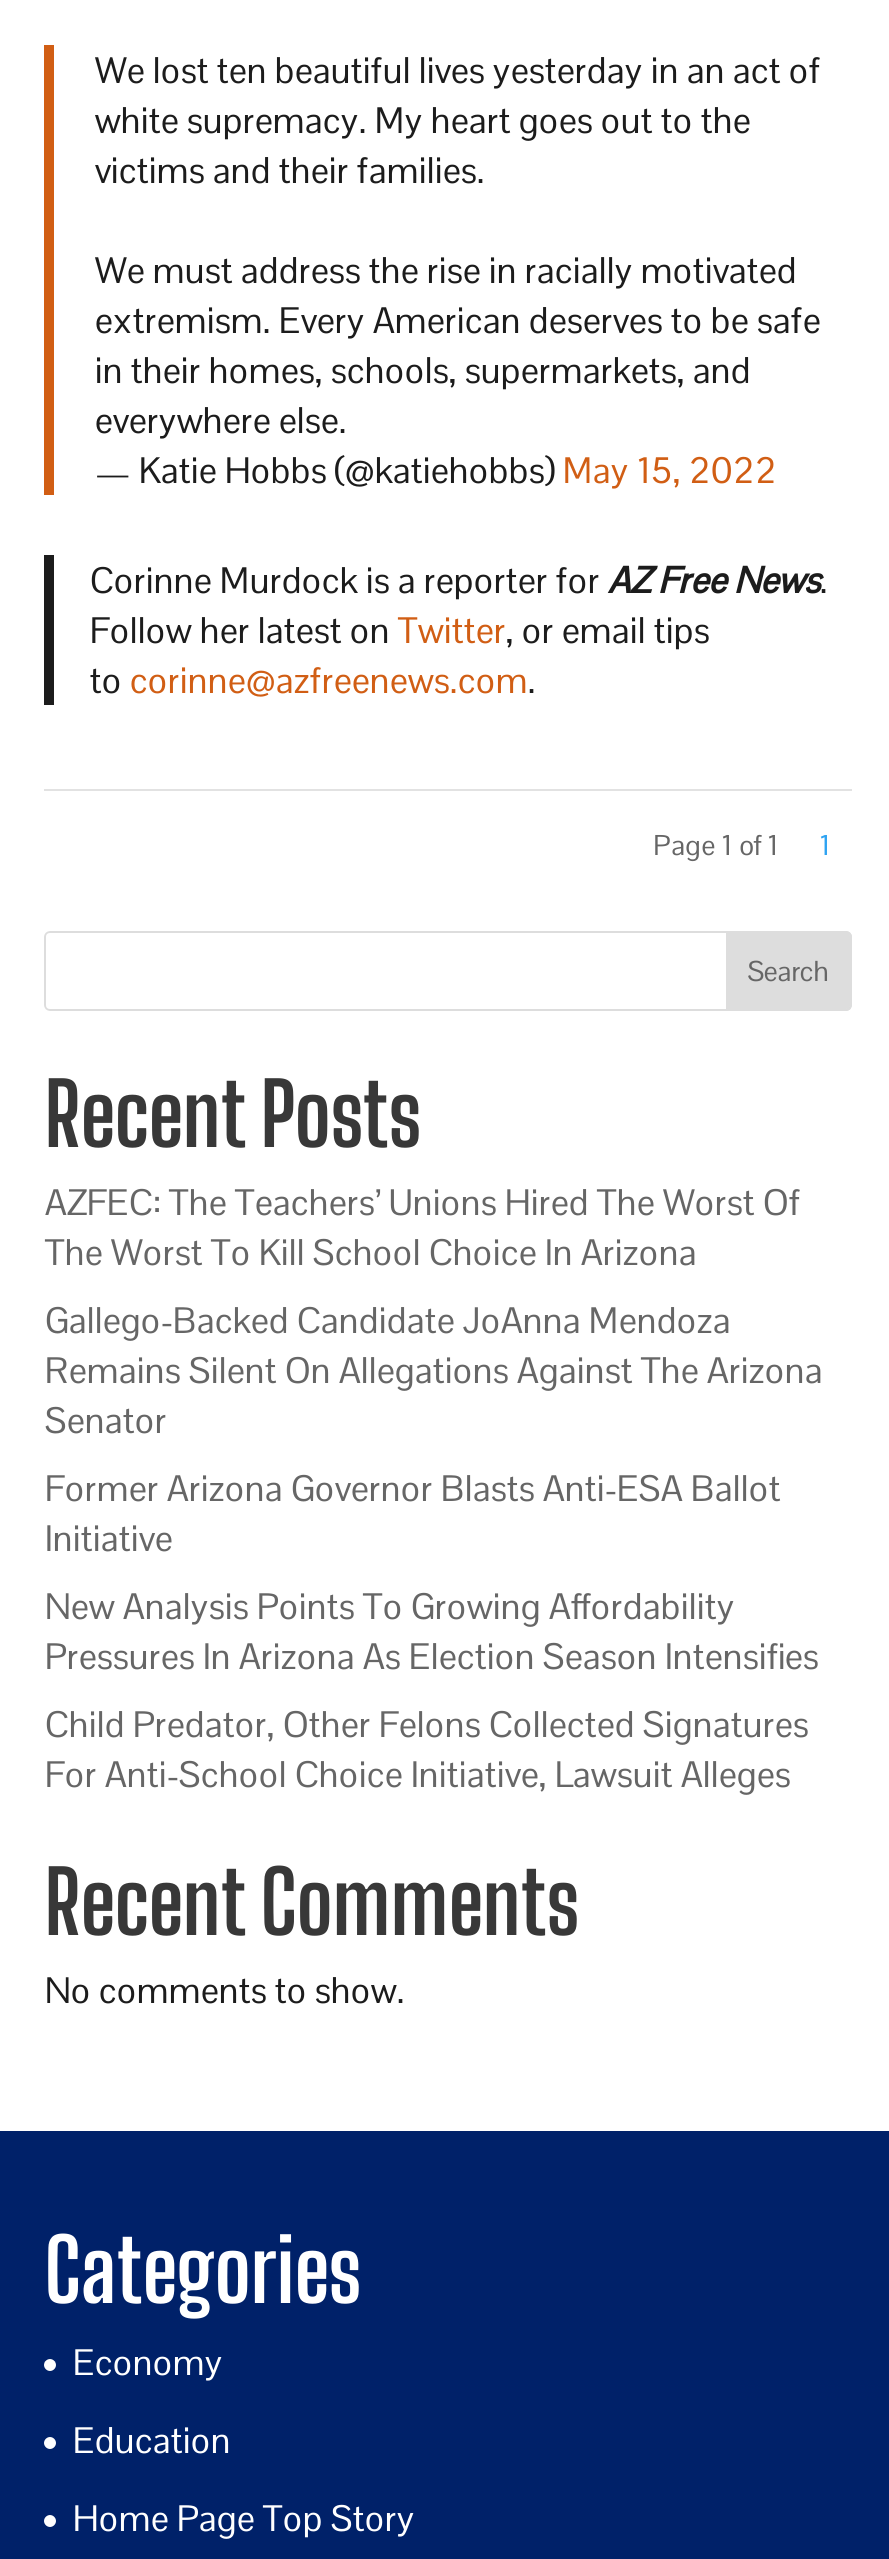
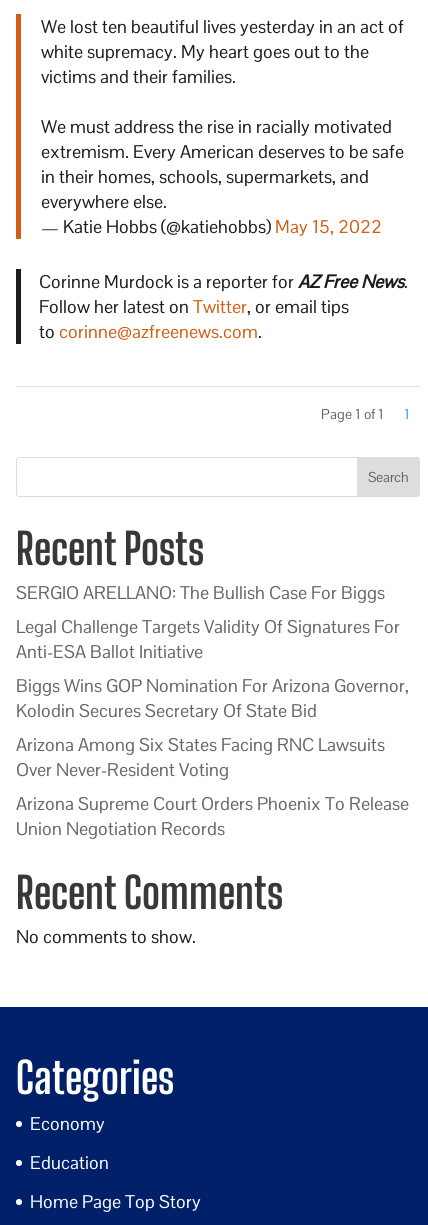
- AZFEC: The Teachers’ Unions Hired The Worst Of
- The Worst To Kill School Choice In Arizona
+ SERGIO ARELLANO: The Bullish Case For Biggs

- Gallego-Backed Candidate JoAnna Mendoza
- Remains Silent On Allegations Against The Arizona
- Senator
+ Legal Challenge Targets Validity Of Signatures For
+ Anti-ESA Ballot Initiative

- Former Arizona Governor Blasts Anti-ESA Ballot
- Initiative
+ Biggs Wins GOP Nomination For Arizona Governor,
+ Kolodin Secures Secretary Of State Bid

- New Analysis Points To Growing Affordability
- Pressures In Arizona As Election Season Intensifies
+ Arizona Among Six States Facing RNC Lawsuits
+ Over Never-Resident Voting

- Child Predator, Other Felons Collected Signatures
- For Anti-School Choice Initiative, Lawsuit Alleges
+ Arizona Supreme Court Orders Phoenix To Release
+ Union Negotiation Records
